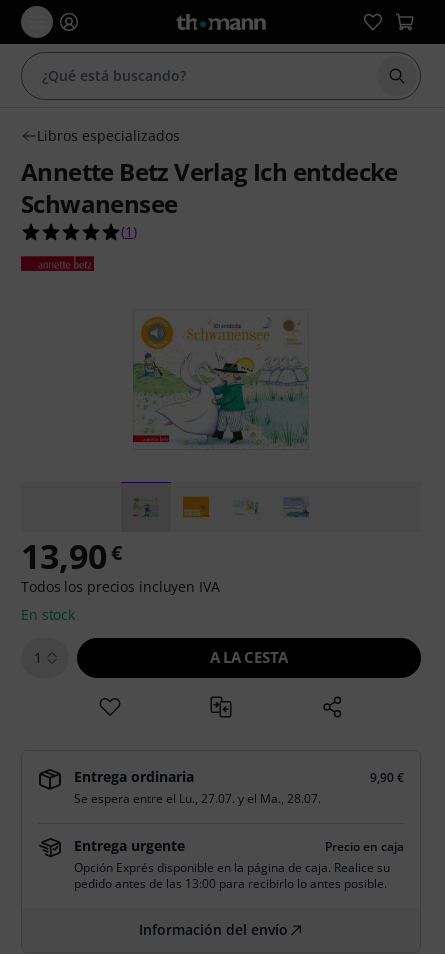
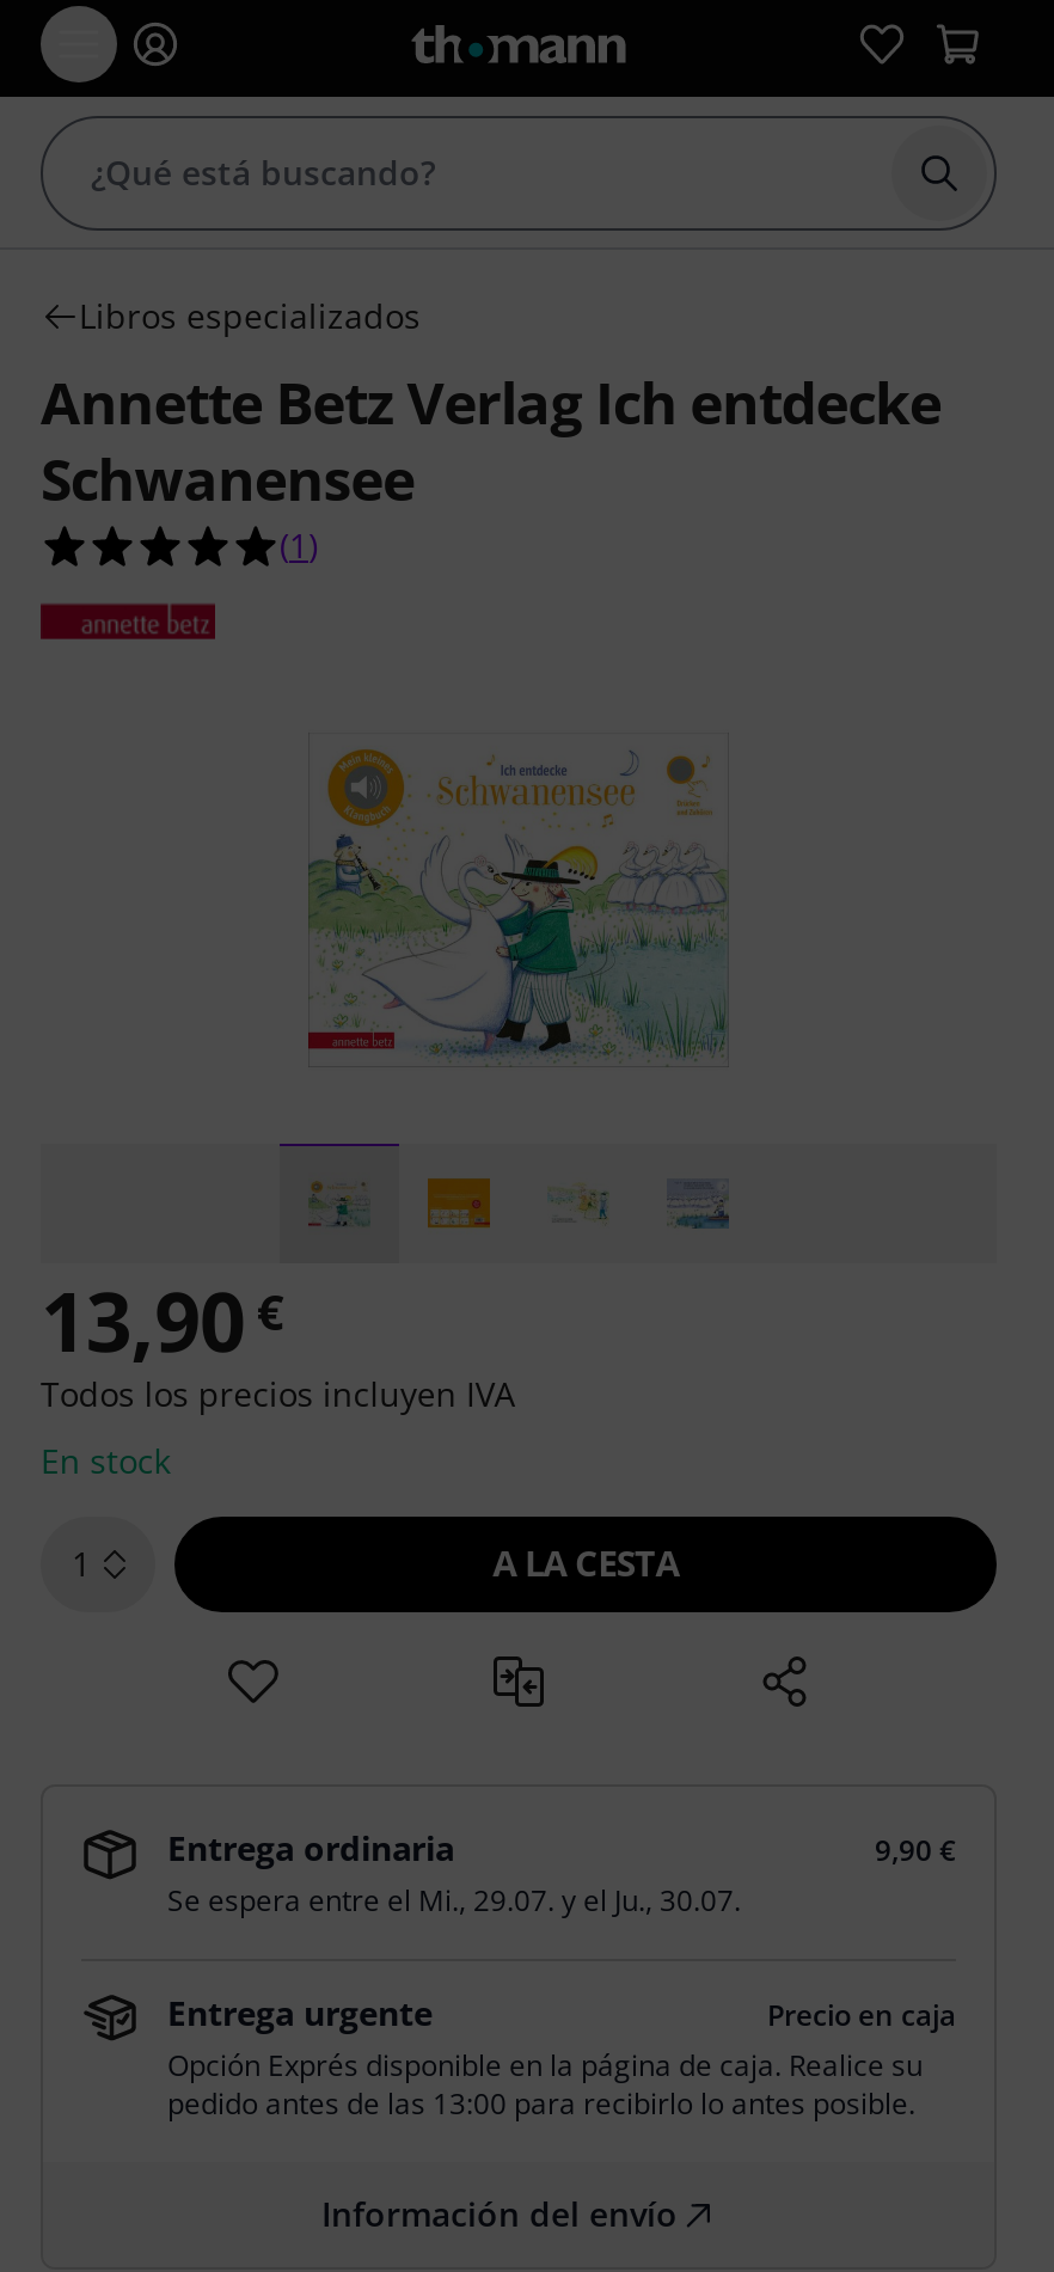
- Se espera entre el Lu., 27.07. y el Ma., 28.07.
+ Se espera entre el Mi., 29.07. y el Ju., 30.07.
